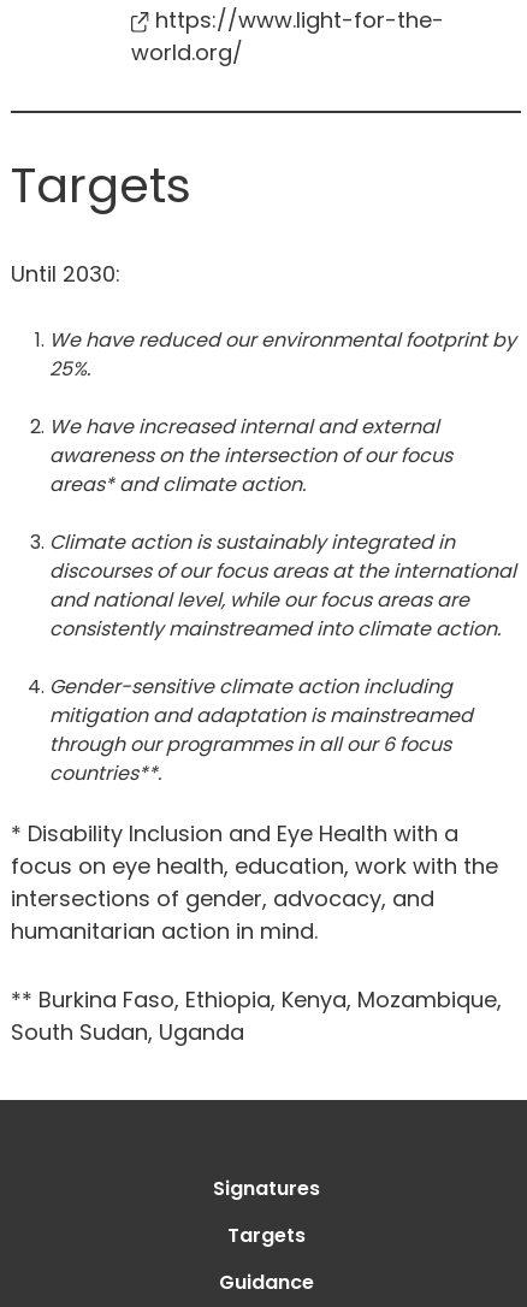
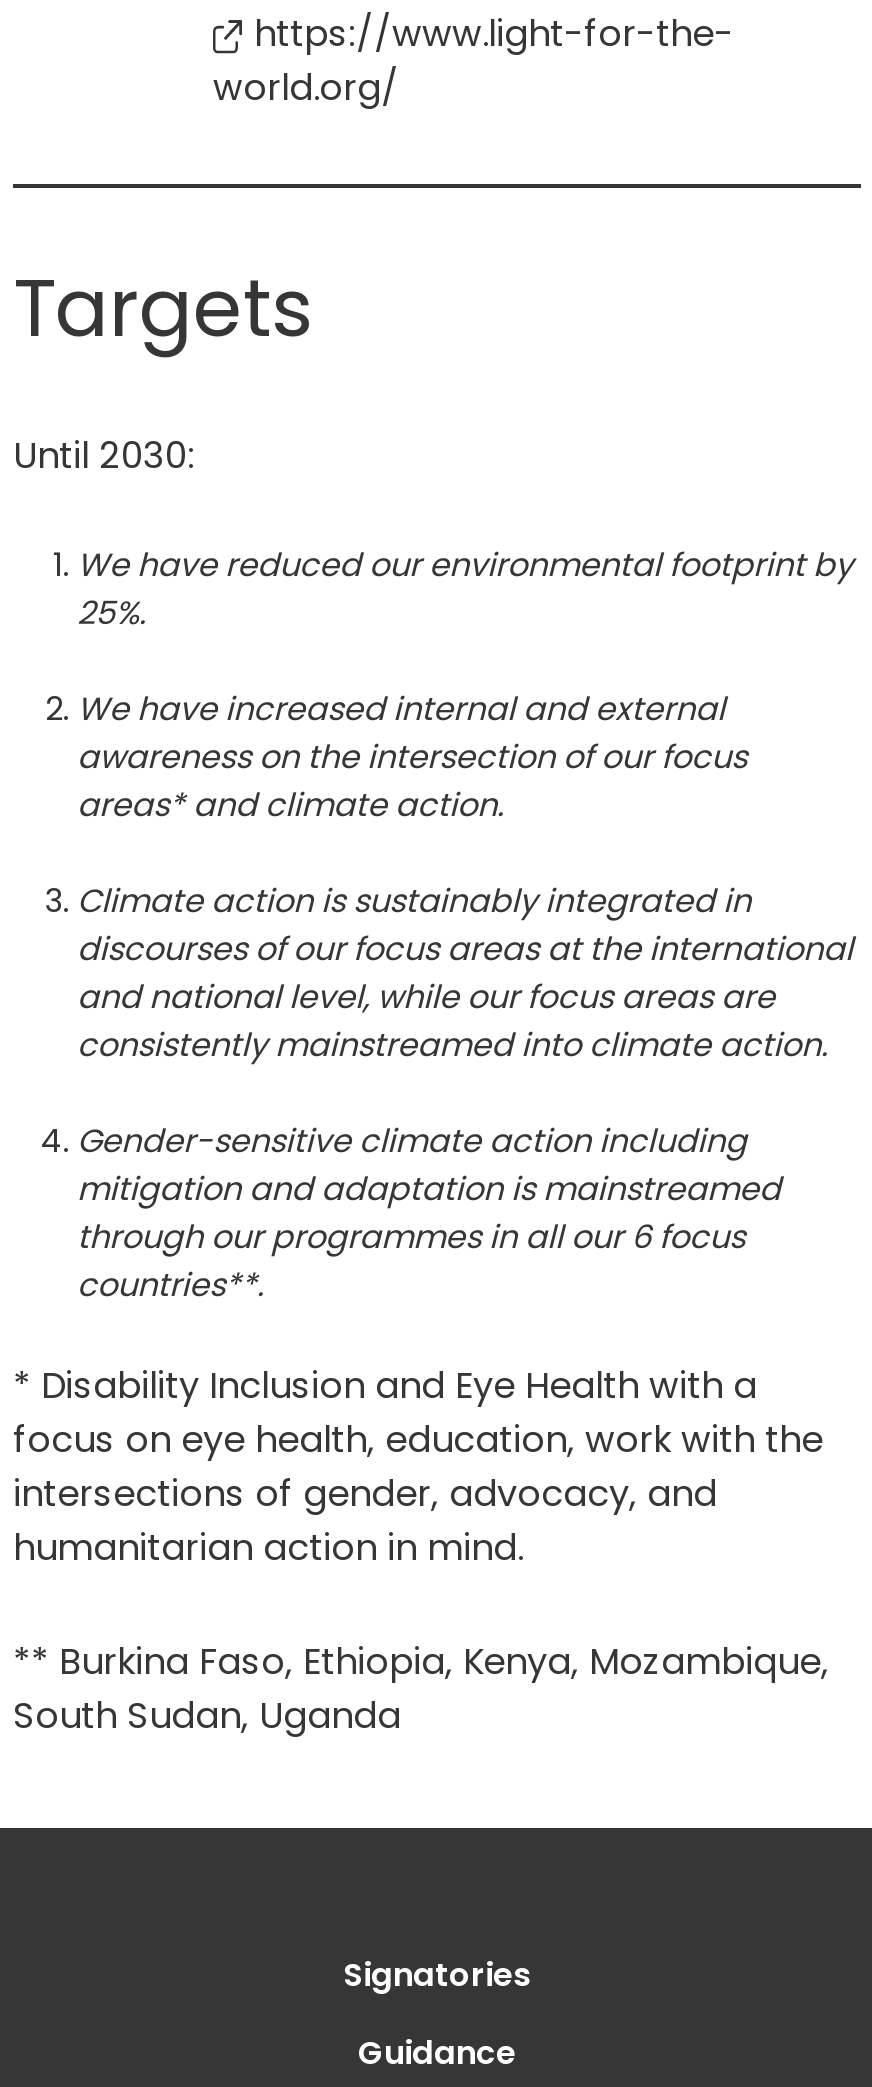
- Signatures
- Targets
+ Signatories
